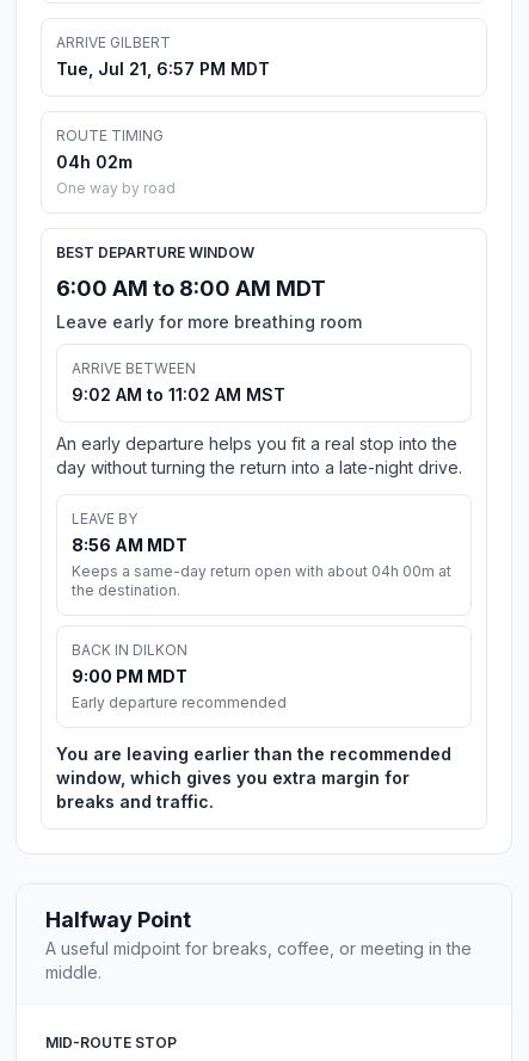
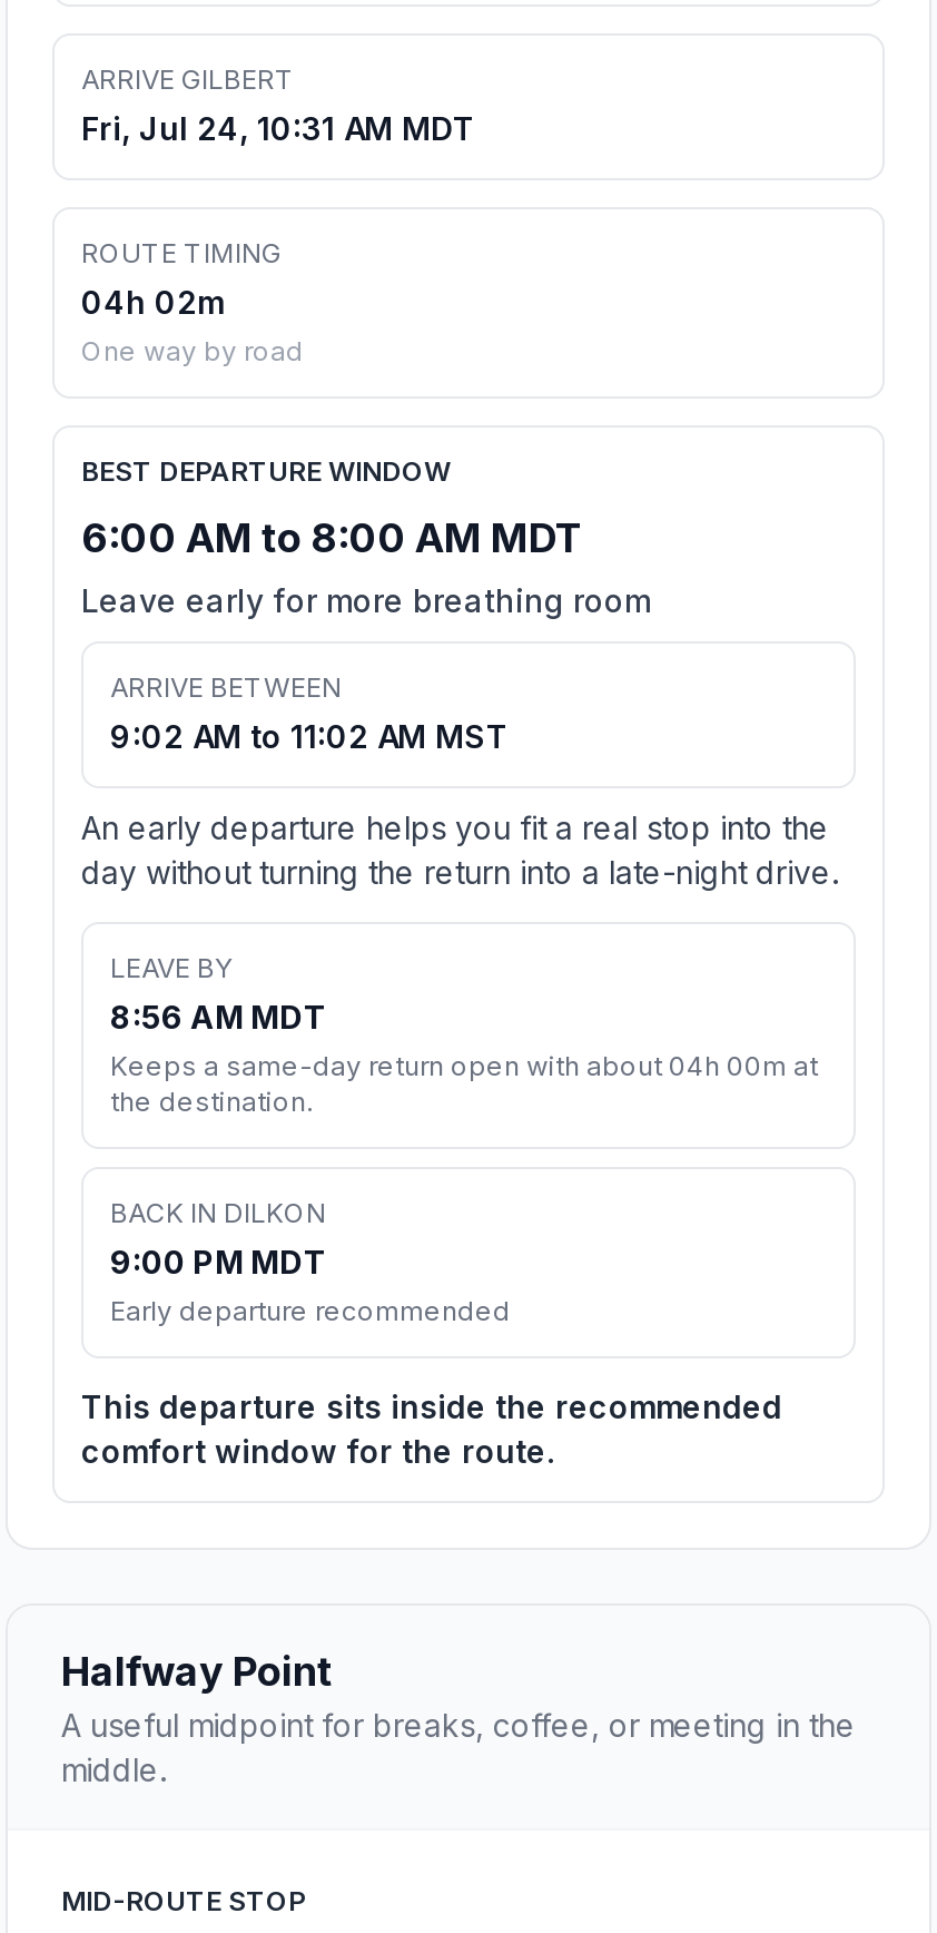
- Tue, Jul 21, 6:57 PM MDT
+ Fri, Jul 24, 10:31 AM MDT

- You are leaving earlier than the recommended
- window, which gives you extra margin for
- breaks and traffic.
+ This departure sits inside the recommended
+ comfort window for the route.
